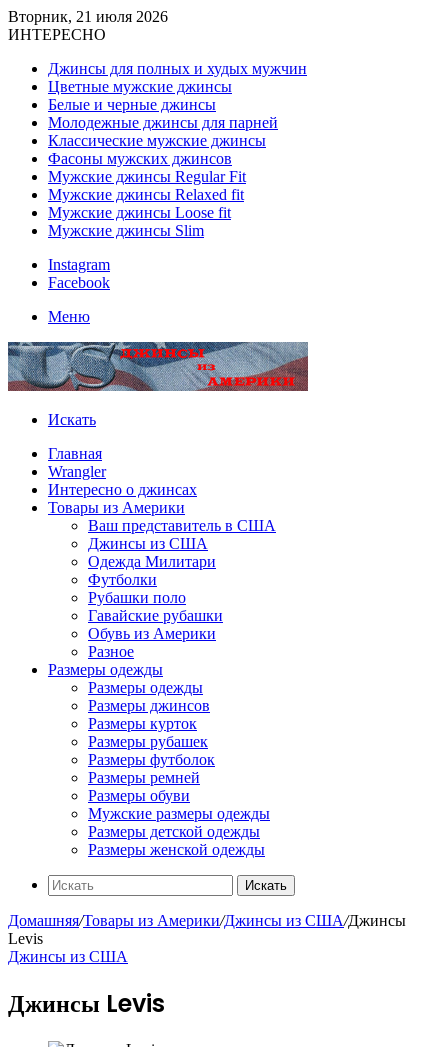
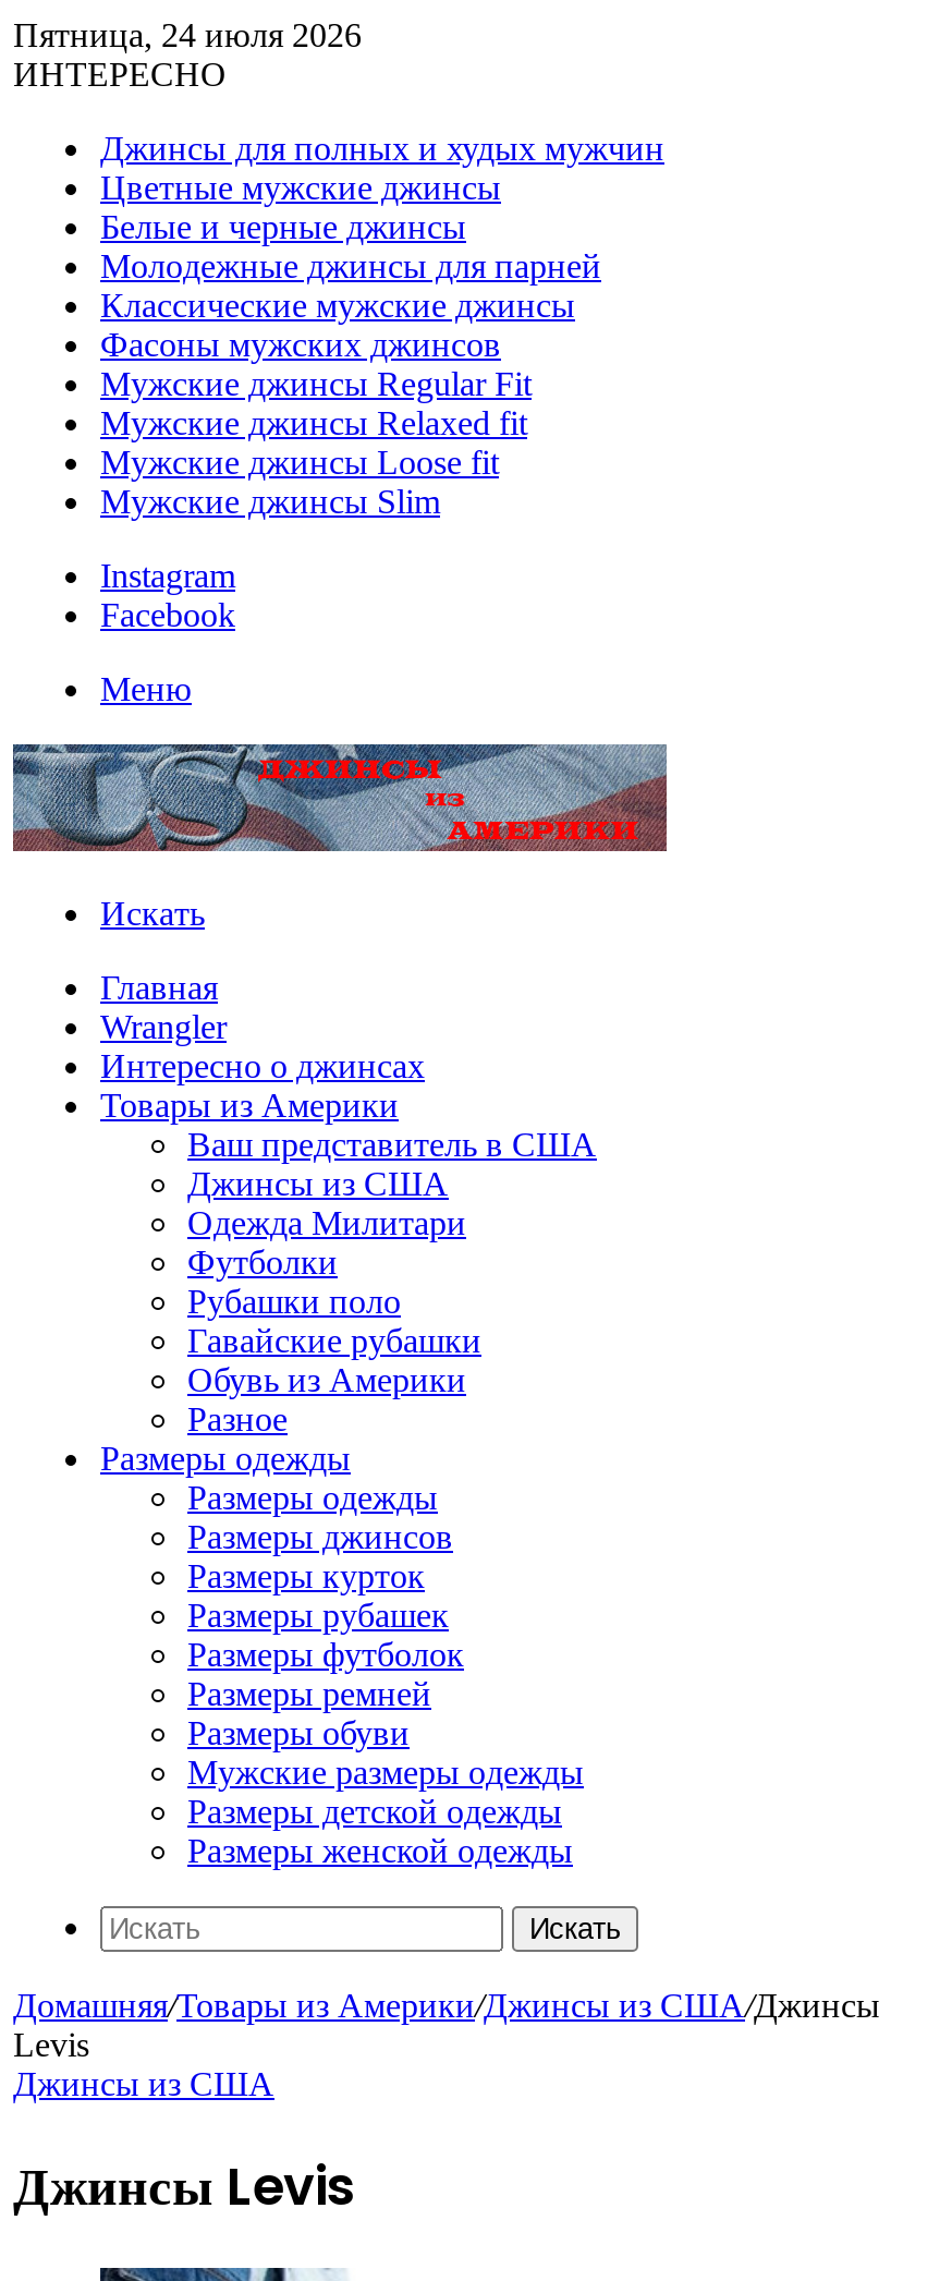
- Вторник, 21 июля 2026
+ Пятница, 24 июля 2026
